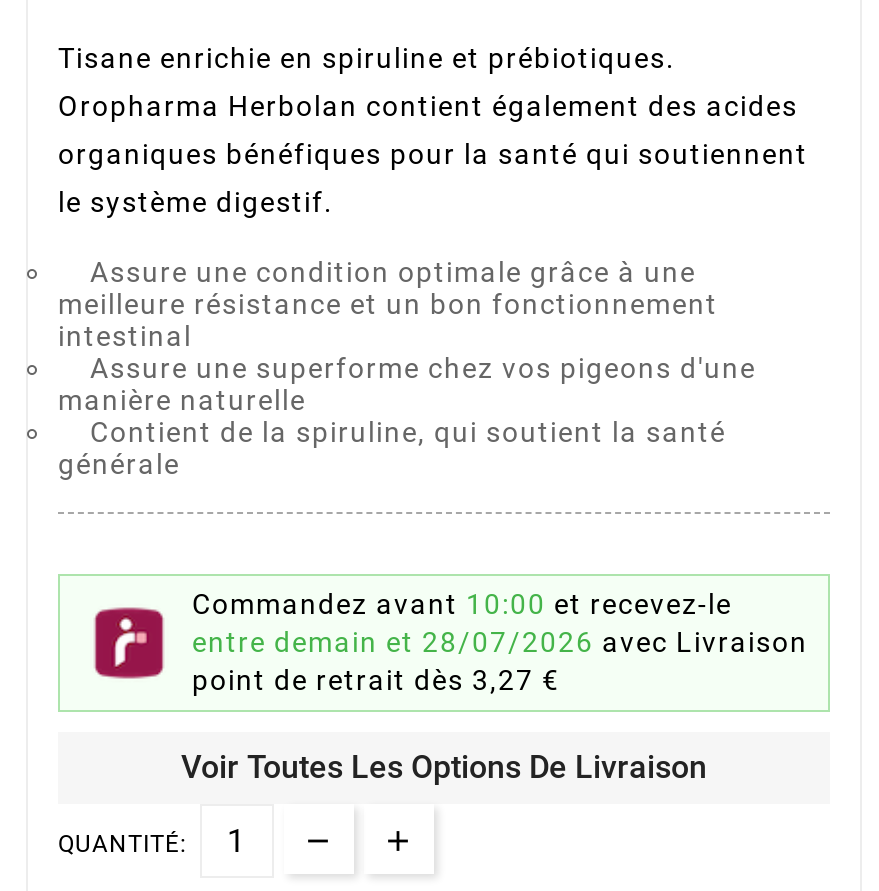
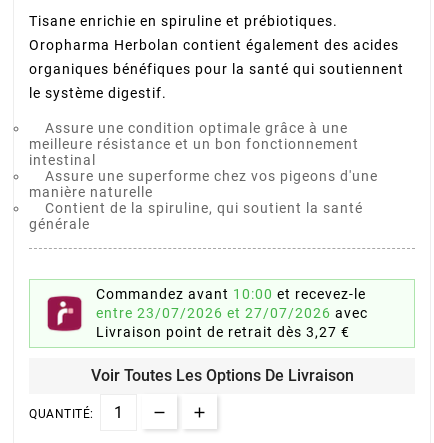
- entre demain et 28/07/2026 avec Livraison
- point de retrait dès 3,27 €
+ entre 23/07/2026 et 27/07/2026 avec
+ Livraison point de retrait dès 3,27 €
